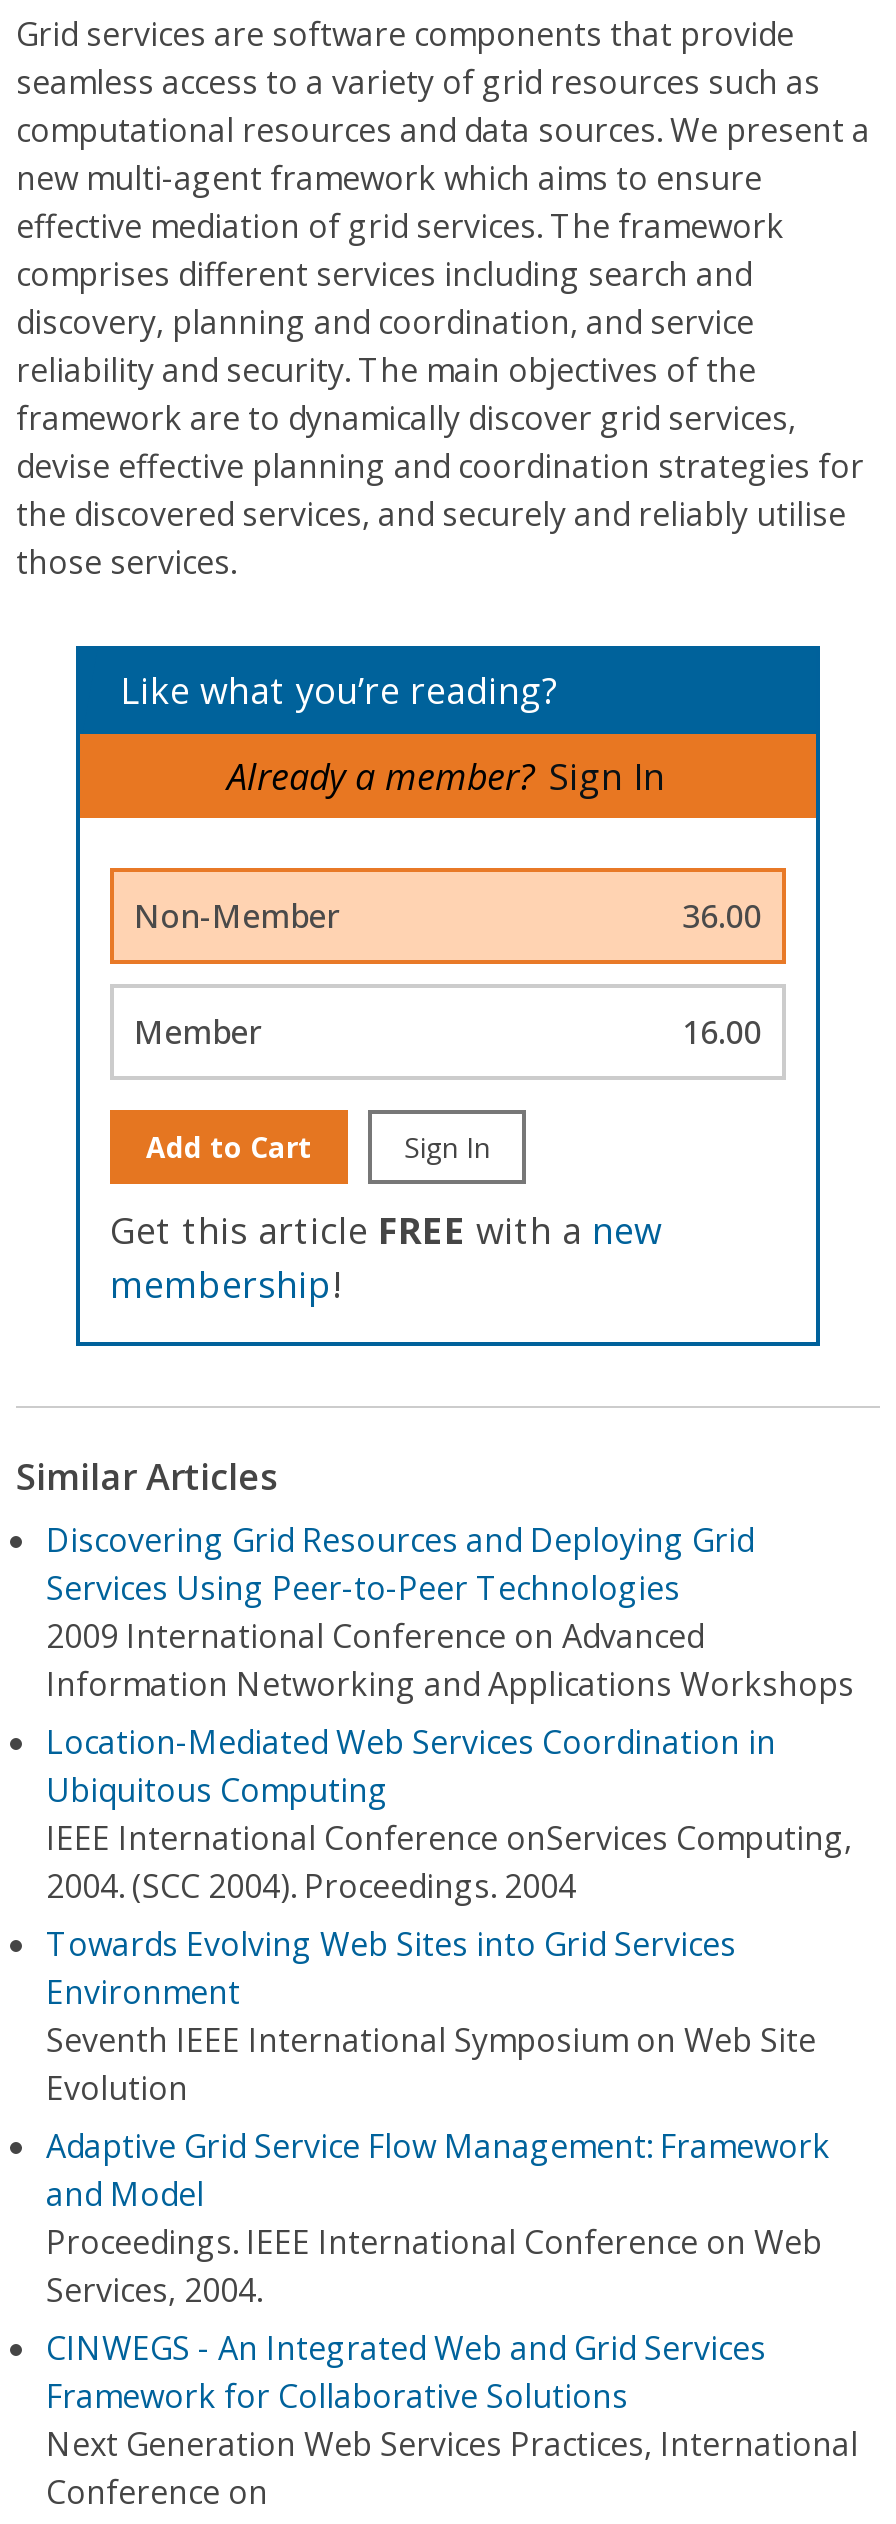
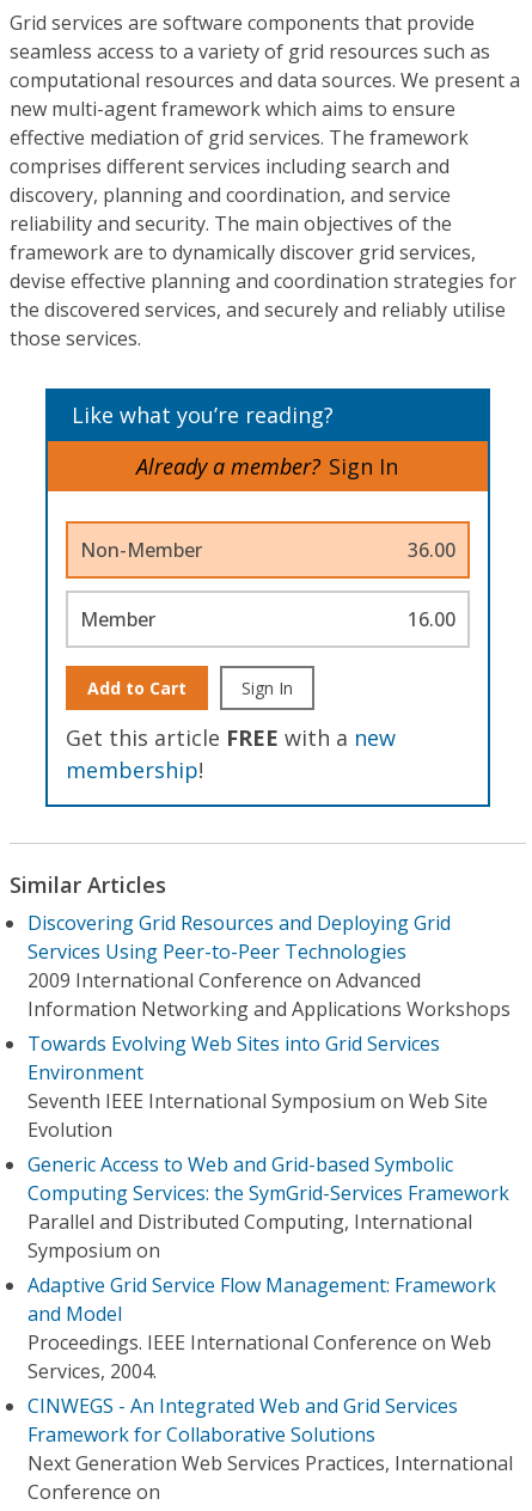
- Location-Mediated Web Services Coordination in
- Ubiquitous Computing
- IEEE International Conference onServices Computing,
- 2004. (SCC 2004). Proceedings. 2004

moved up: Towards Evolving Web Sites into Grid Services | Environment | Seventh IEEE International Symposium on Web Site | Evolution

+ Generic Access to Web and Grid-based Symbolic
+ Computing Services: the SymGrid-Services Framework
+ Parallel and Distributed Computing, International
+ Symposium on
